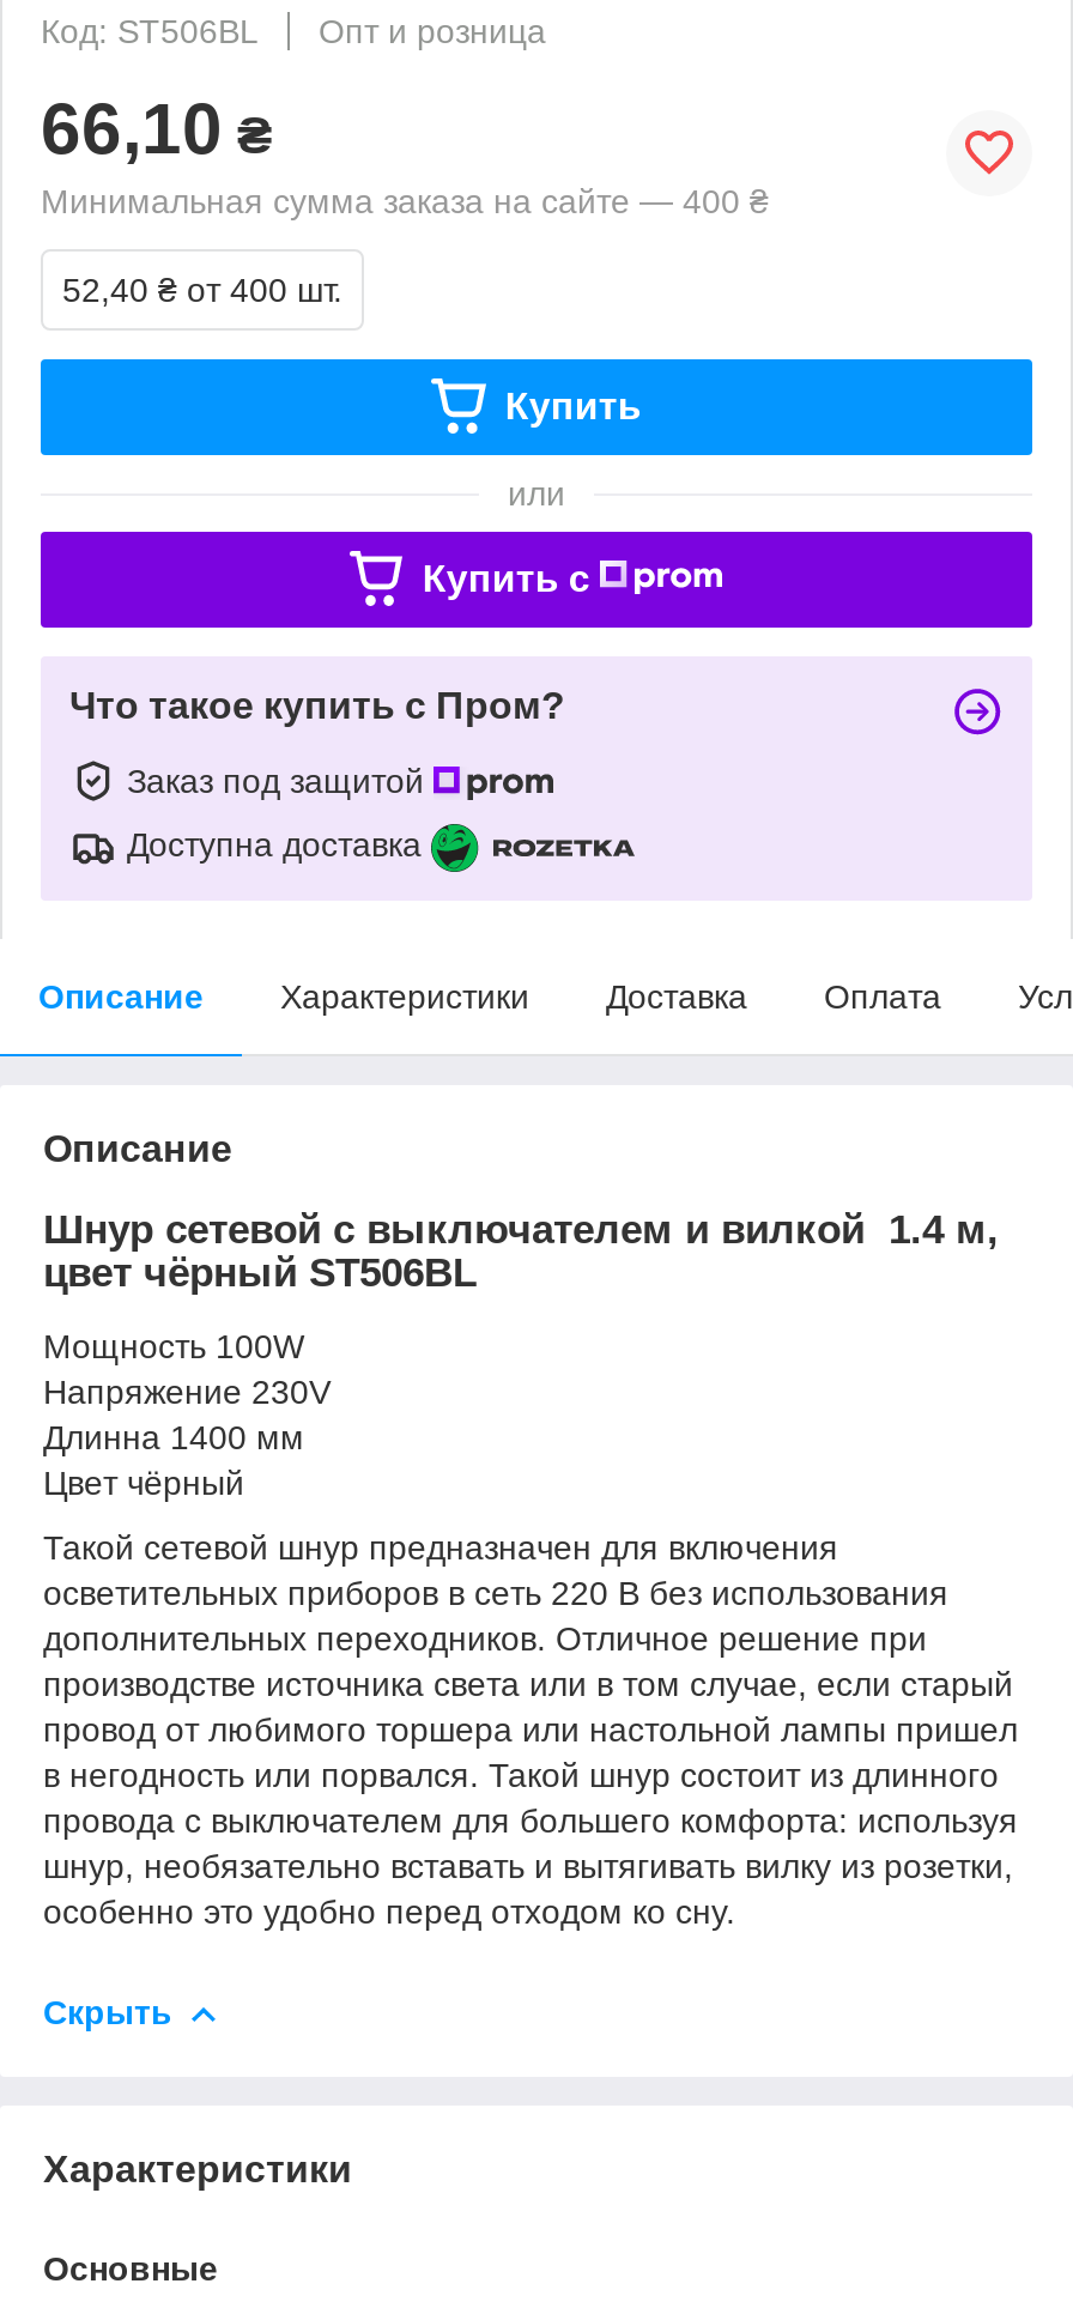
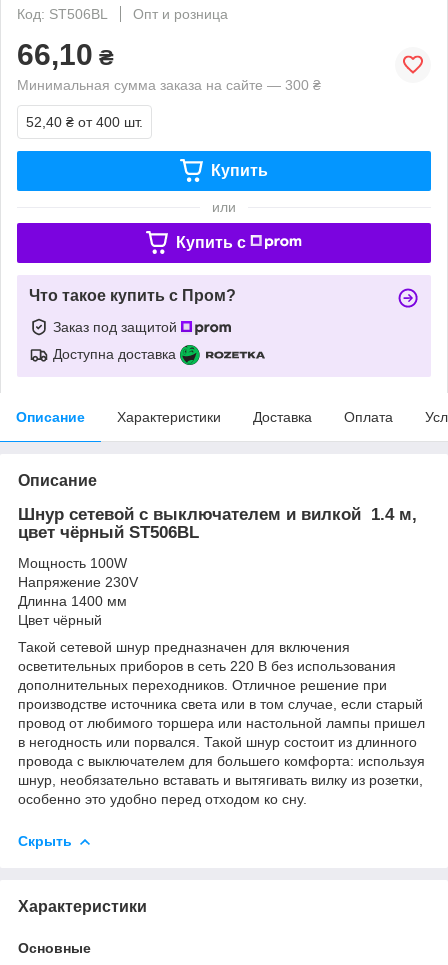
- Минимальная сумма заказа на сайте — 400 ₴
+ Минимальная сумма заказа на сайте — 300 ₴
